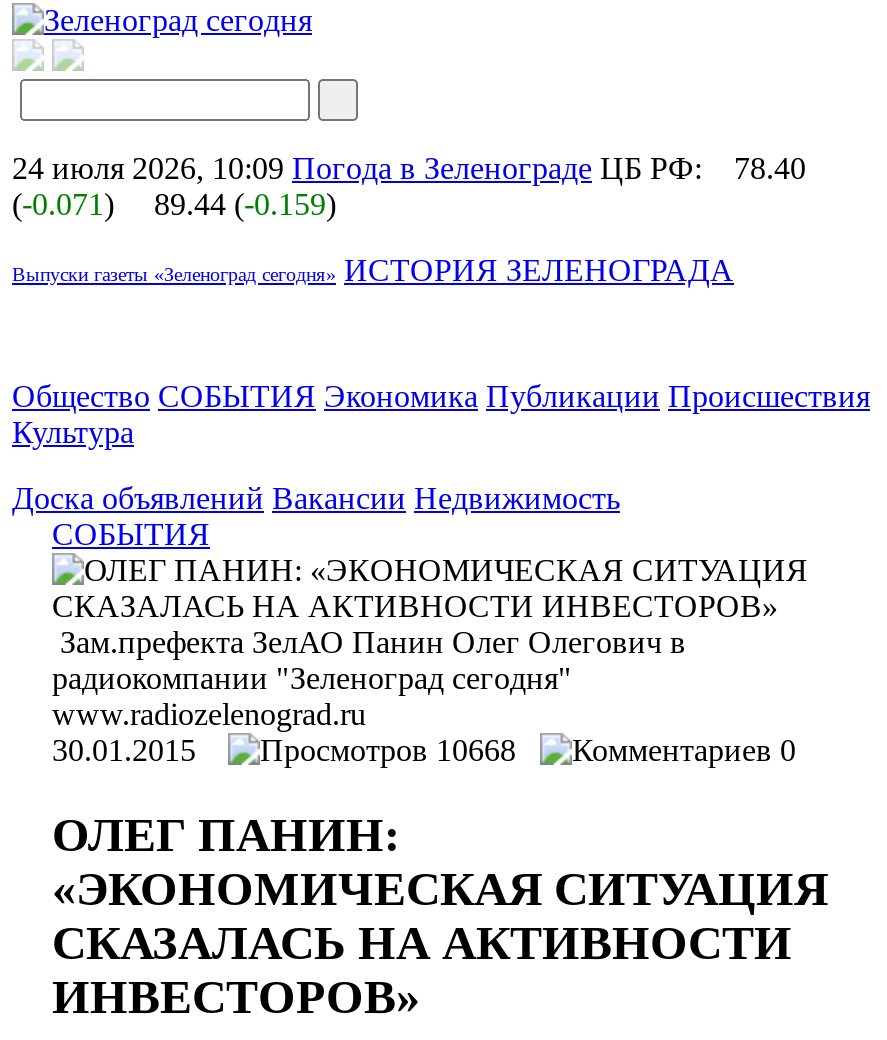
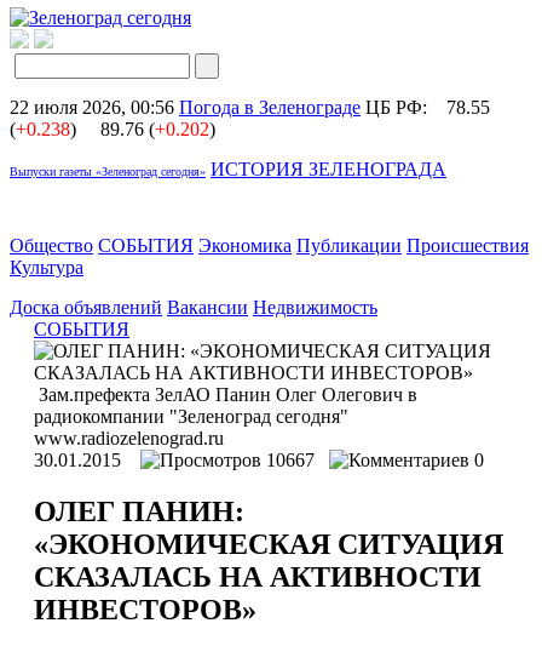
- 24 июля 2026, 10:09 Погода в Зеленограде ЦБ РФ: 78.40
+ 22 июля 2026, 00:56 Погода в Зеленограде ЦБ РФ: 78.55

- (-0.071)
+ (+0.238)

- 89.44 (-0.159)
+ 89.76 (+0.202)

- 10668
+ 10667
